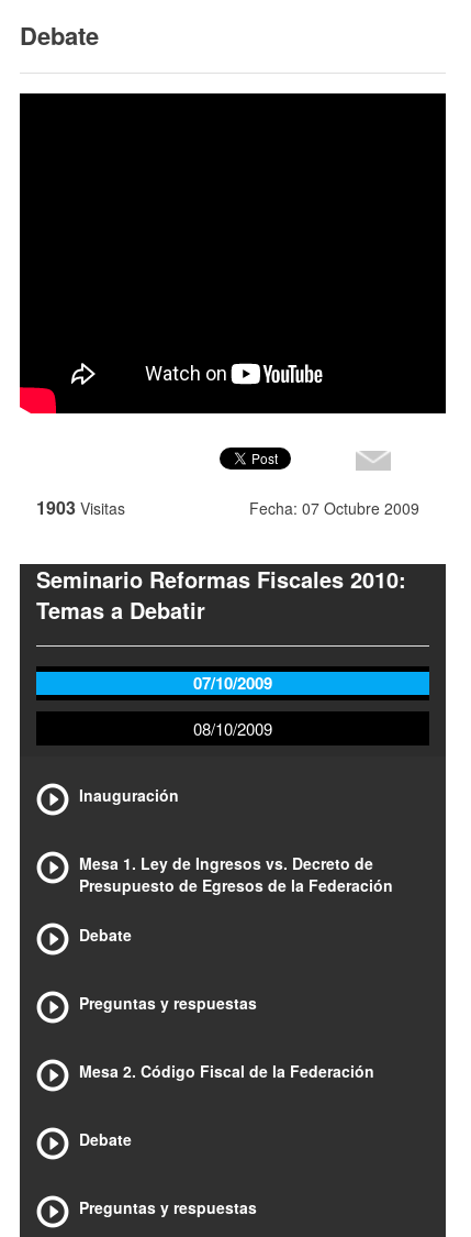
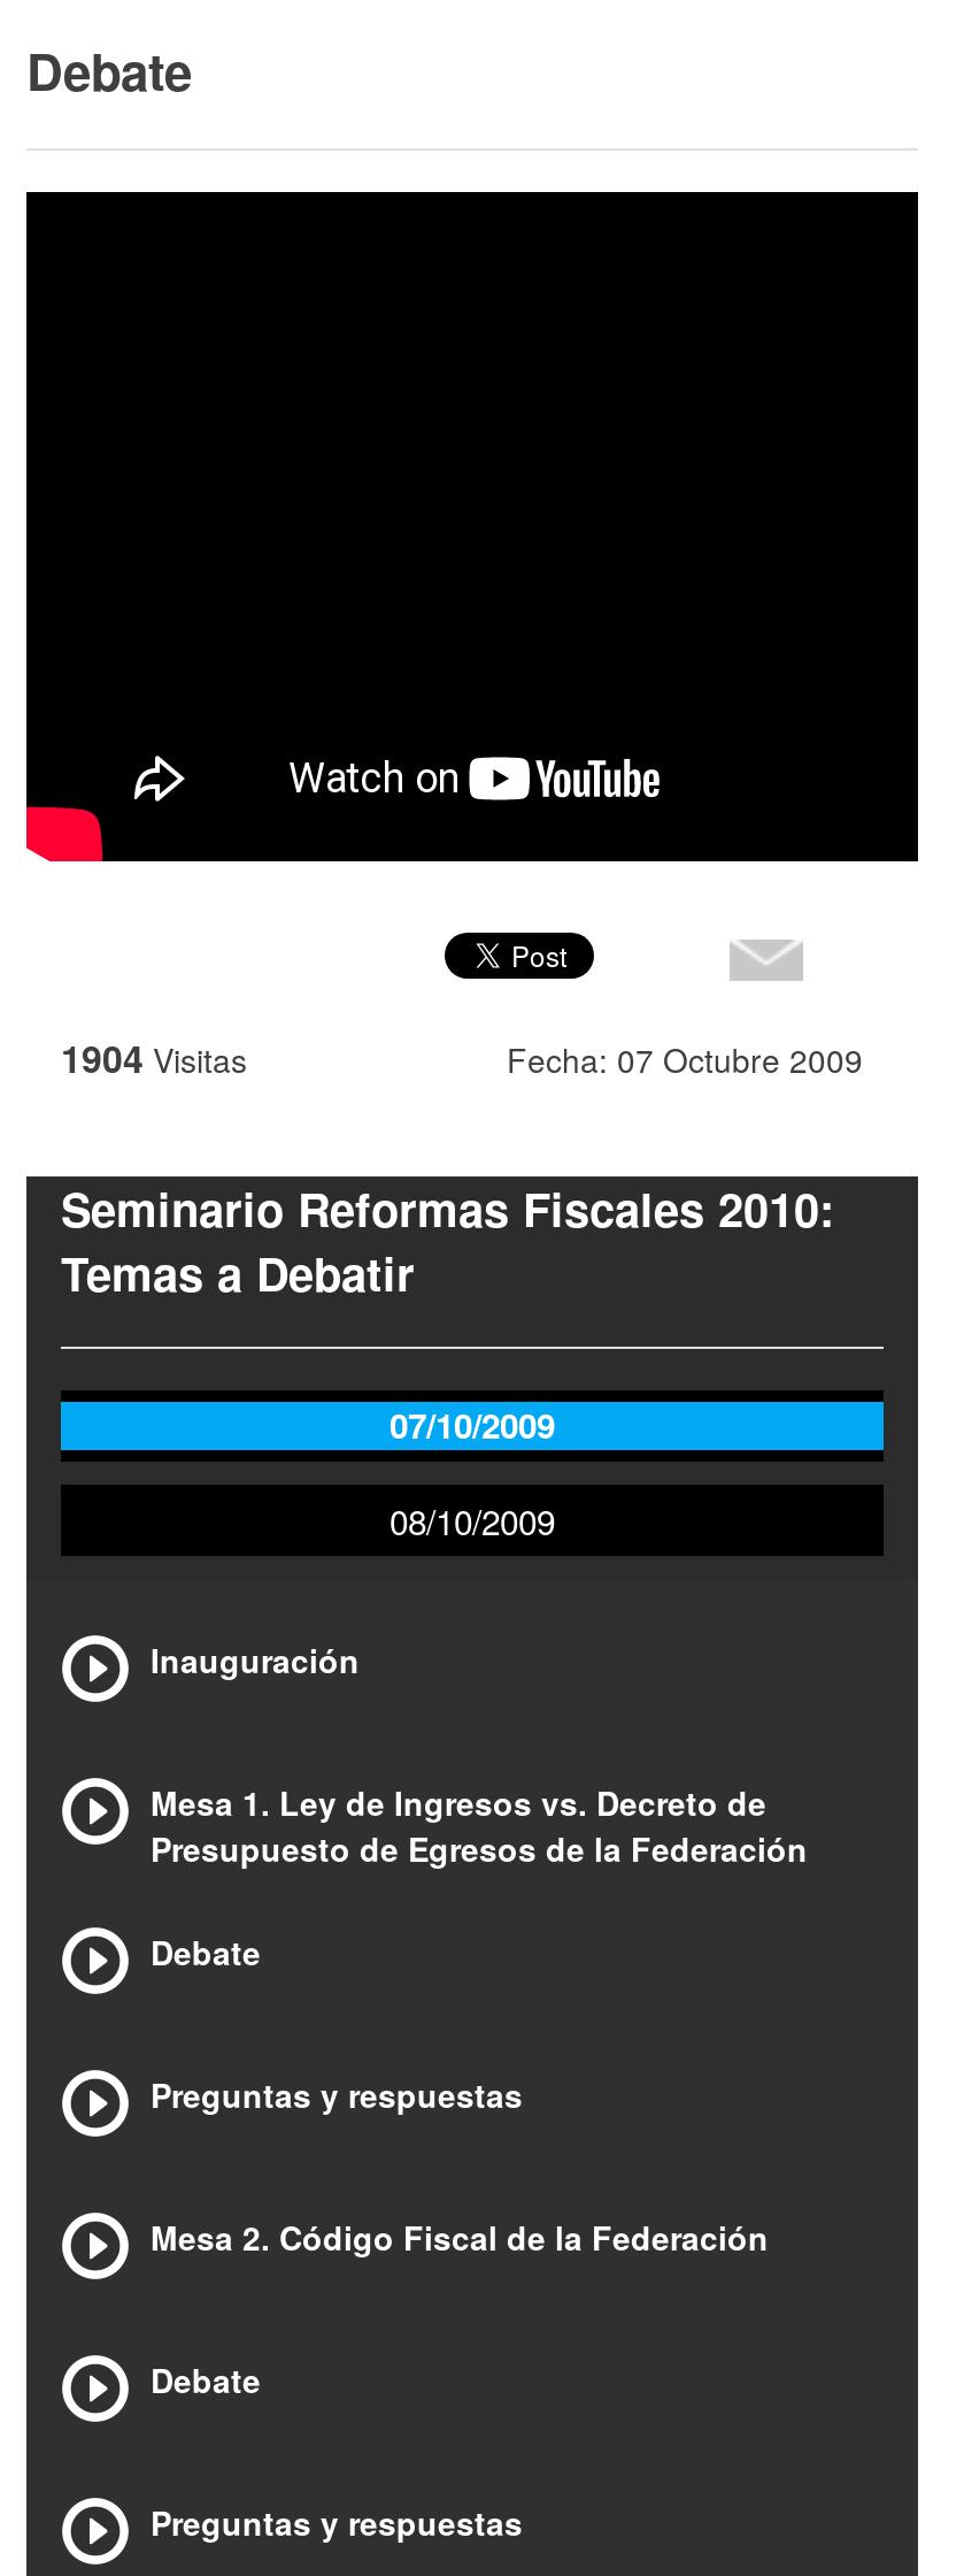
- 1903 Visitas
+ 1904 Visitas
